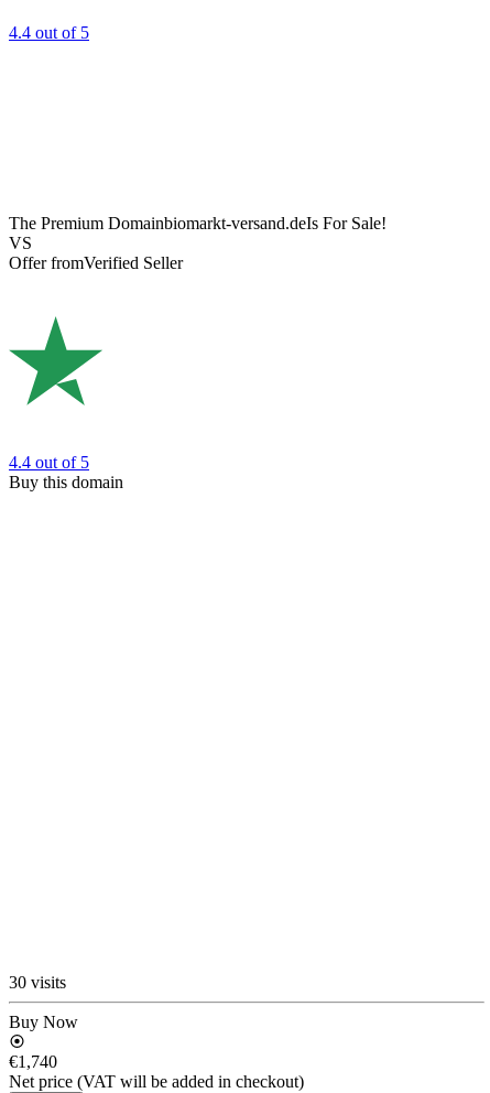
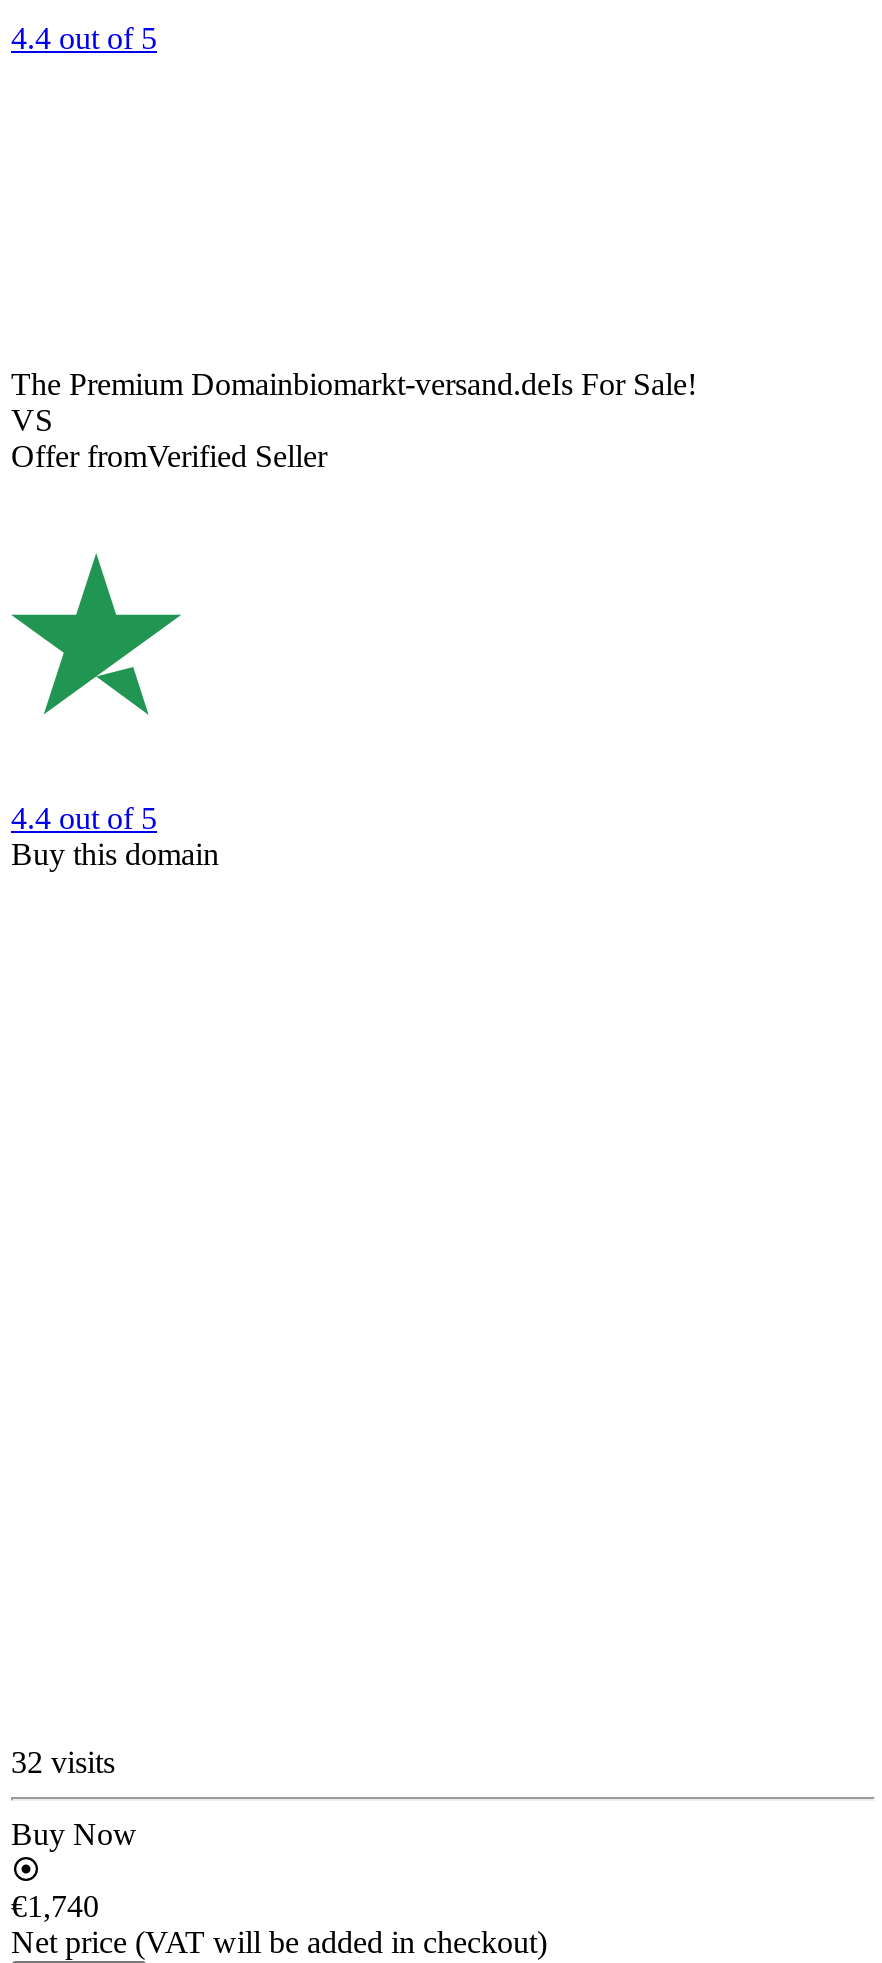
- 30 visits
+ 32 visits
